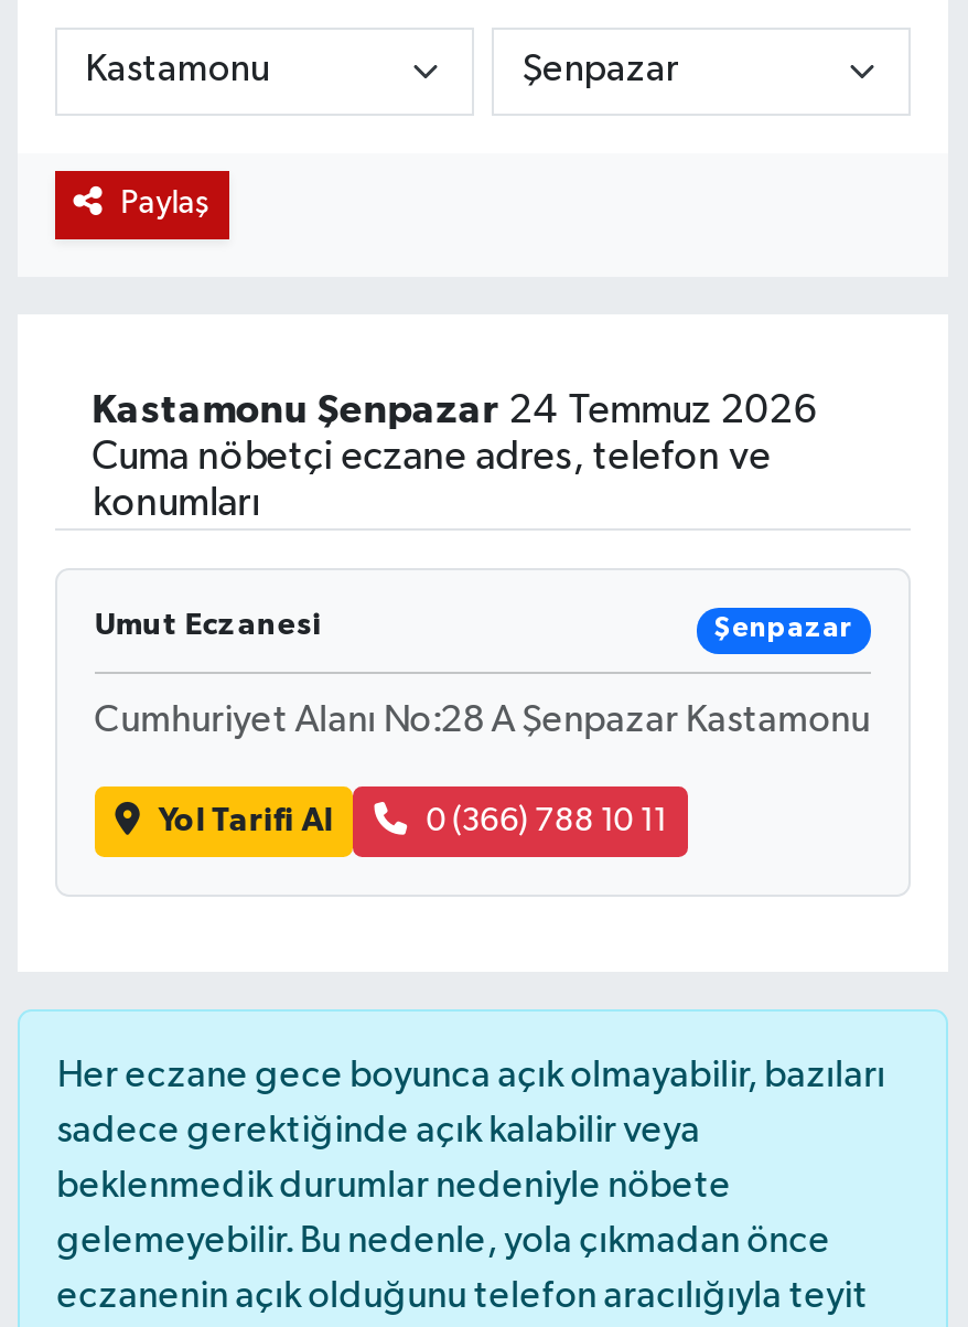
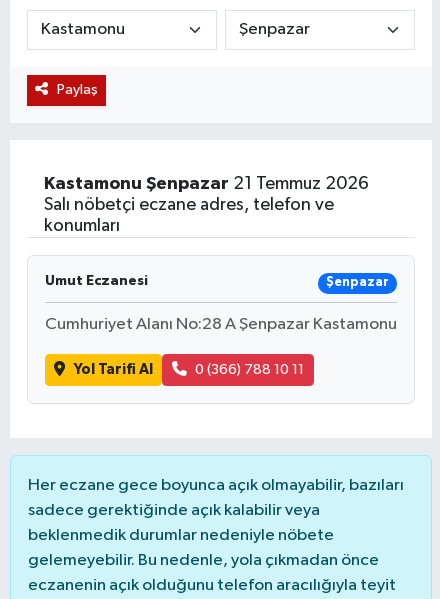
- Kastamonu Şenpazar 24 Temmuz 2026
+ Kastamonu Şenpazar 21 Temmuz 2026

- Cuma nöbetçi eczane adres, telefon ve
+ Salı nöbetçi eczane adres, telefon ve
